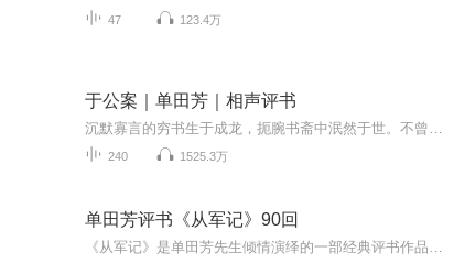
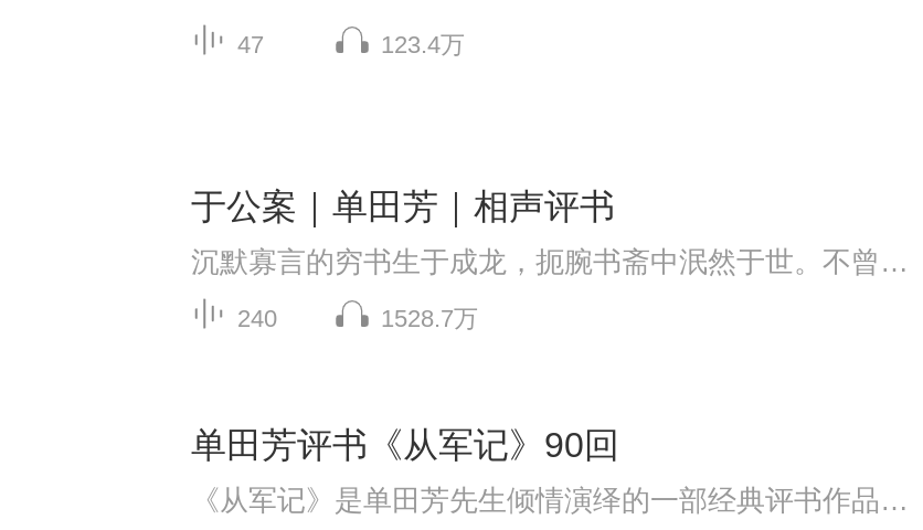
- 1525.3万
+ 1528.7万
